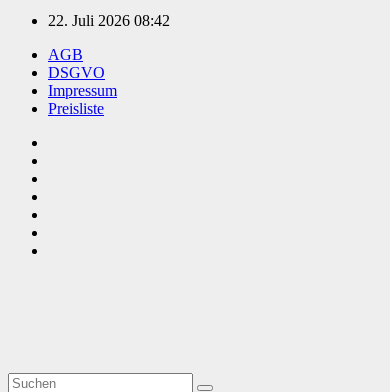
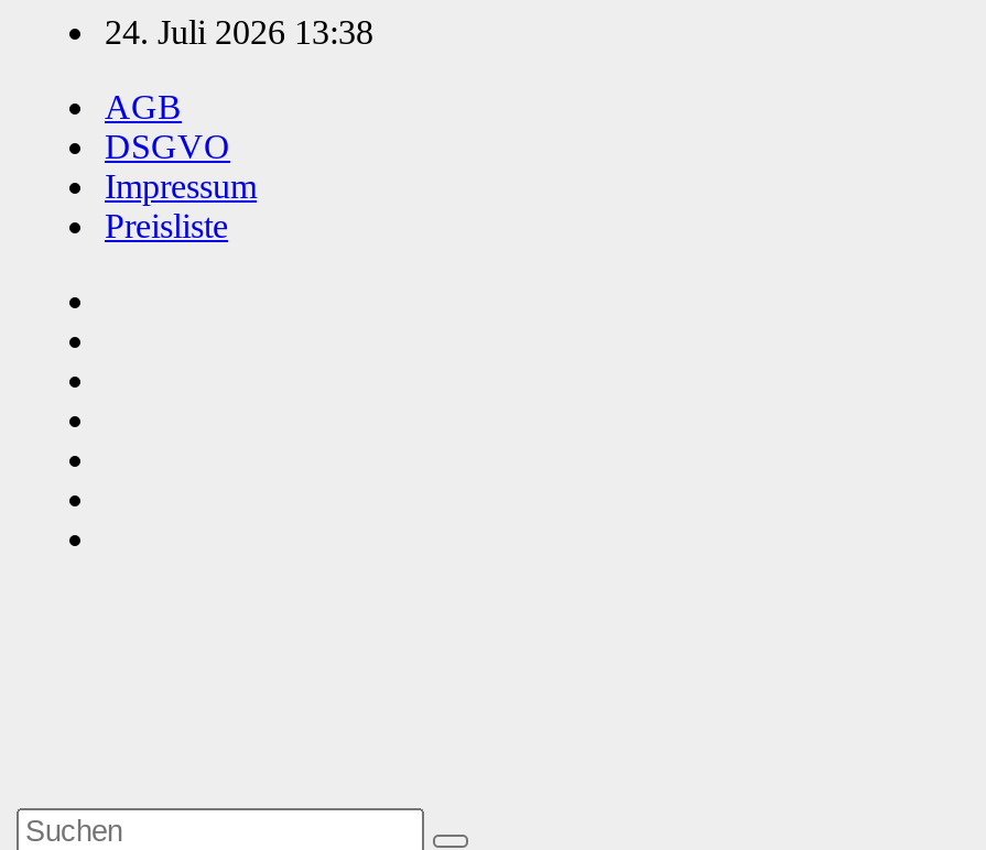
- 22. Juli 2026 08:42
+ 24. Juli 2026 13:38
